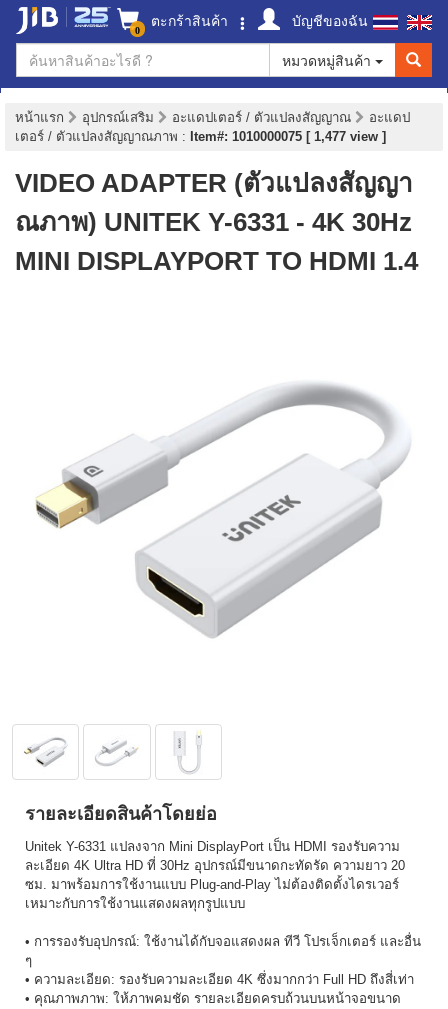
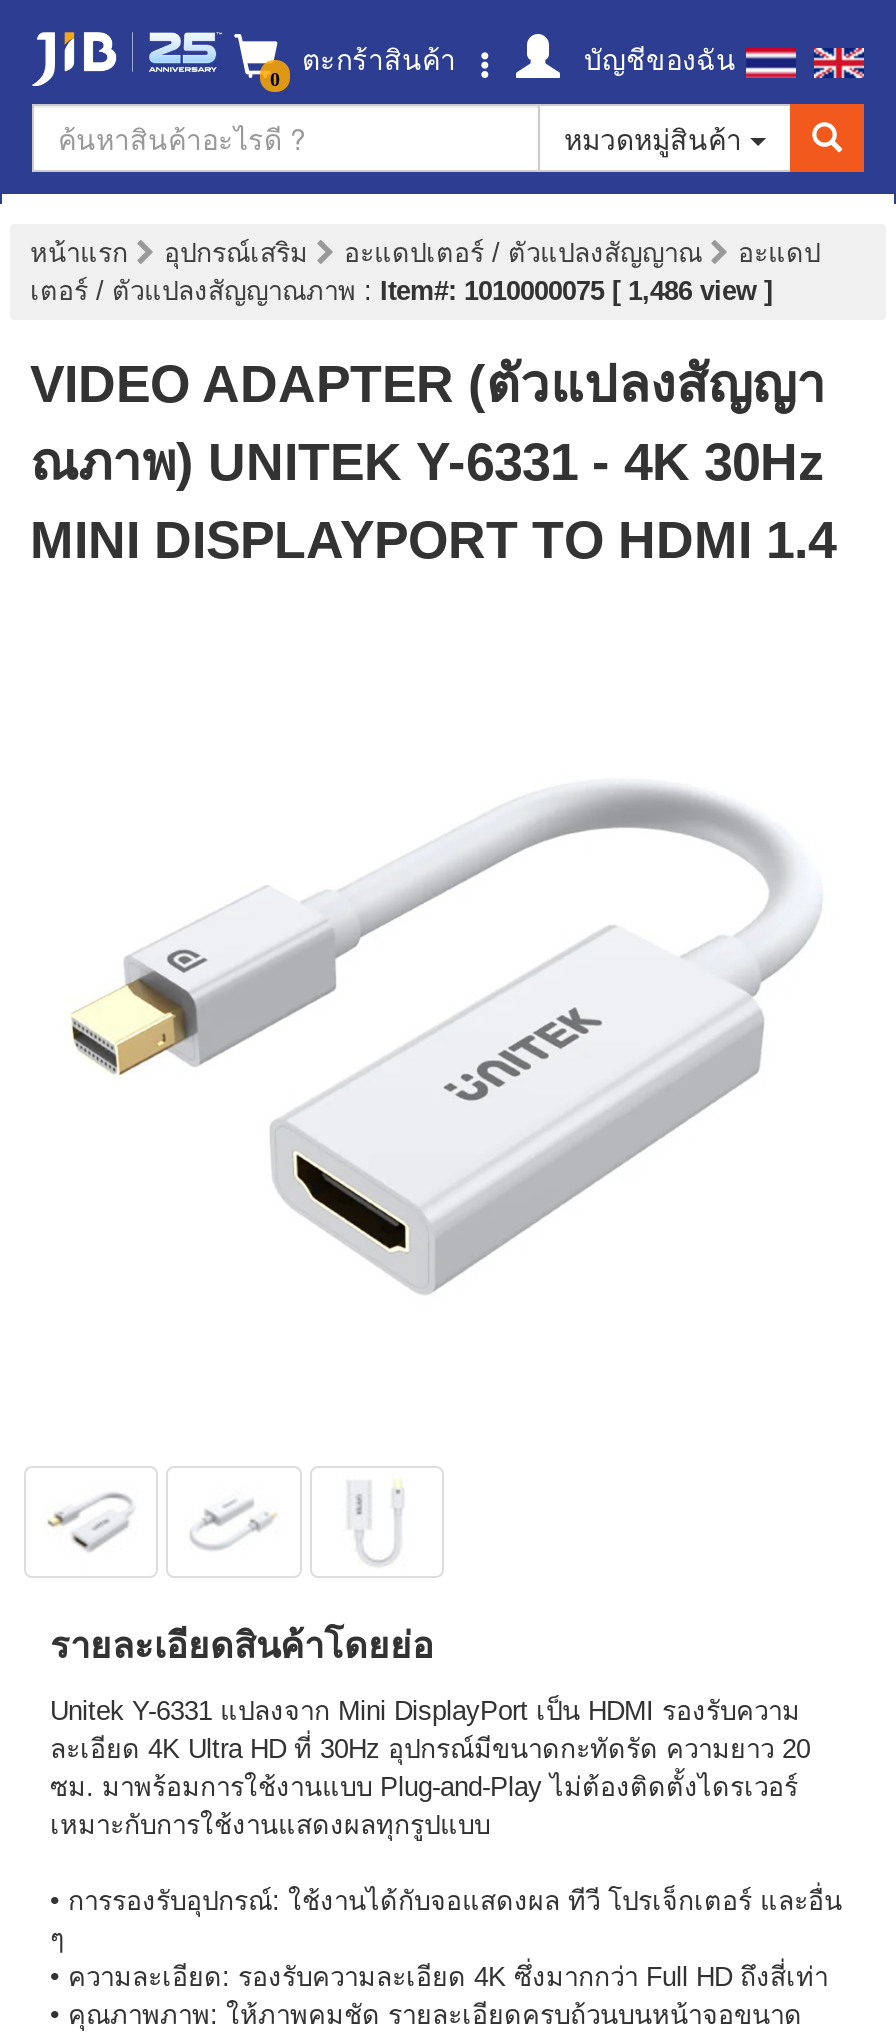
- เตอร์ / ตัวแปลงสัญญาณภาพ: Item#: 1010000075 [ 1,477 view ]
+ เตอร์ / ตัวแปลงสัญญาณภาพ: Item#: 1010000075 [ 1,486 view ]
